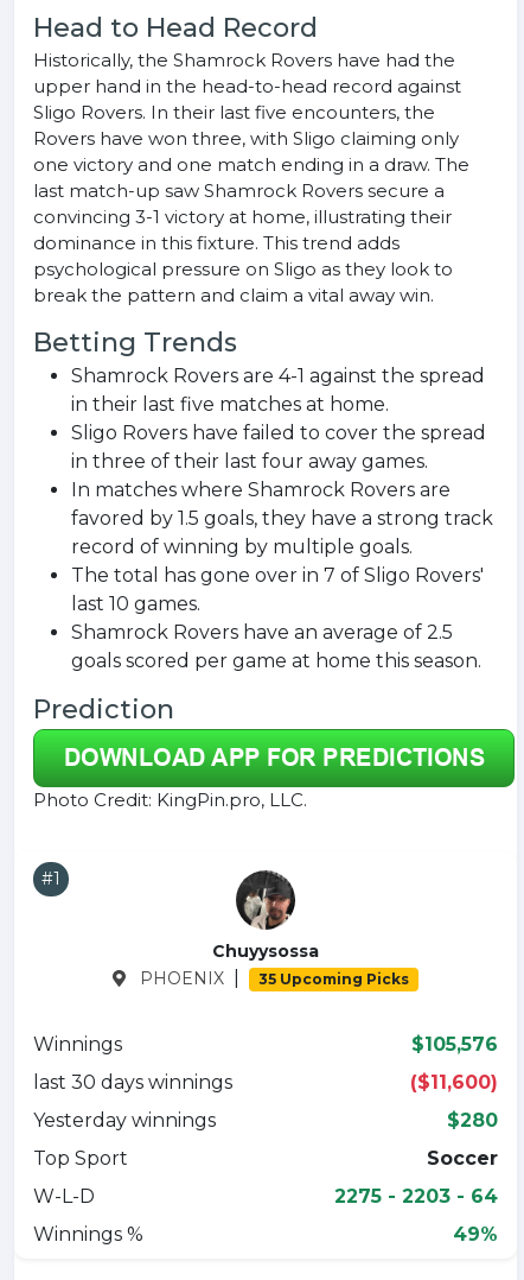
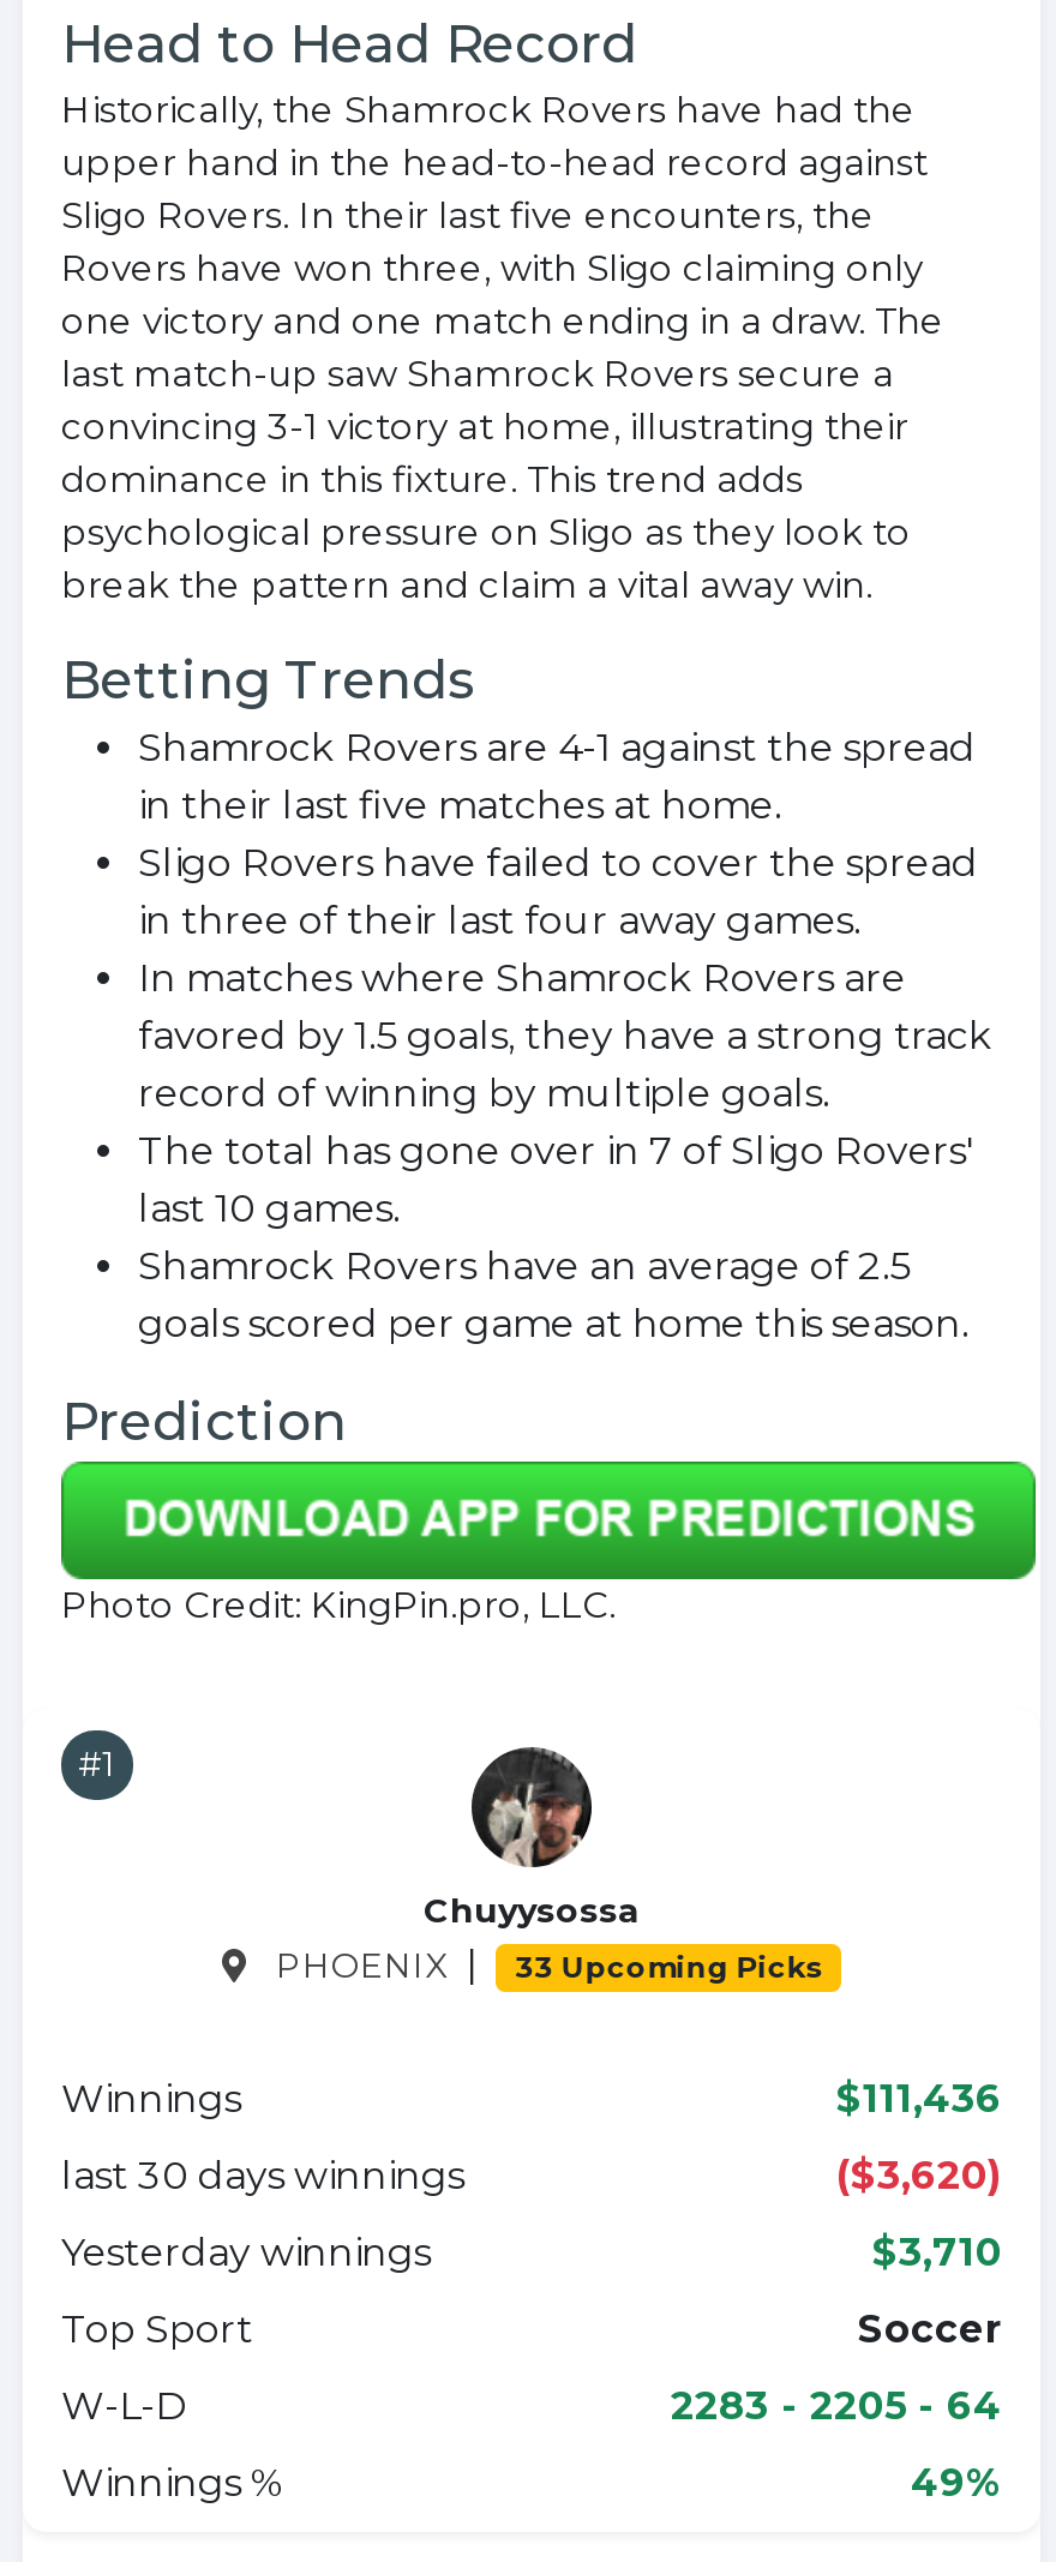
- 35 Upcoming Picks
+ 33 Upcoming Picks

- $105,576
+ $111,436

- ($11,600)
+ ($3,620)

- $280
+ $3,710

- 2275 - 2203 - 64
+ 2283 - 2205 - 64
